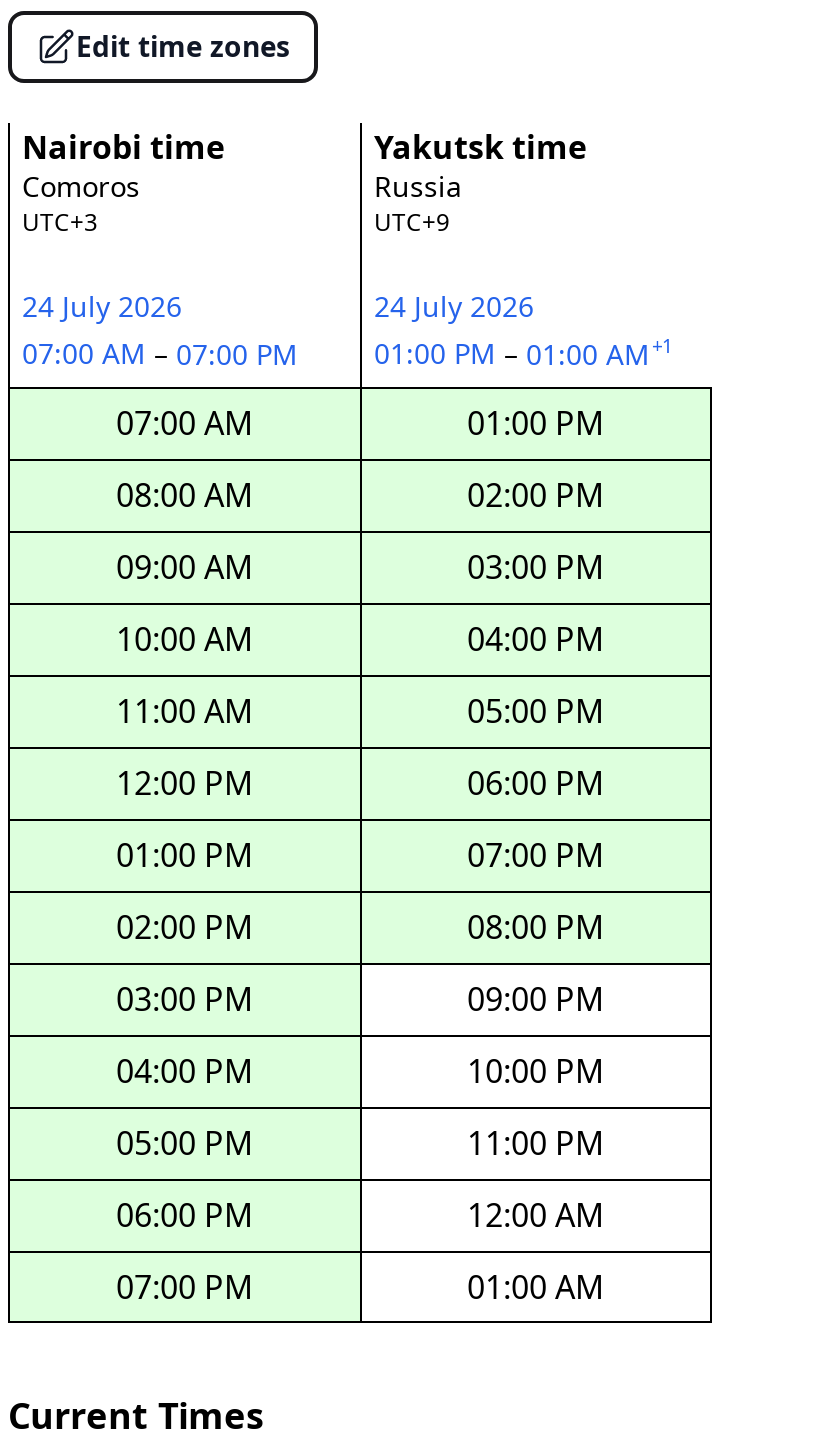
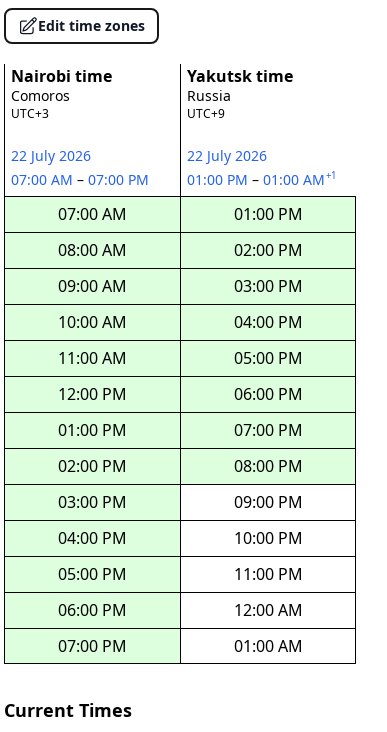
- 24 July 2026
+ 22 July 2026

- 24 July 2026
+ 22 July 2026
